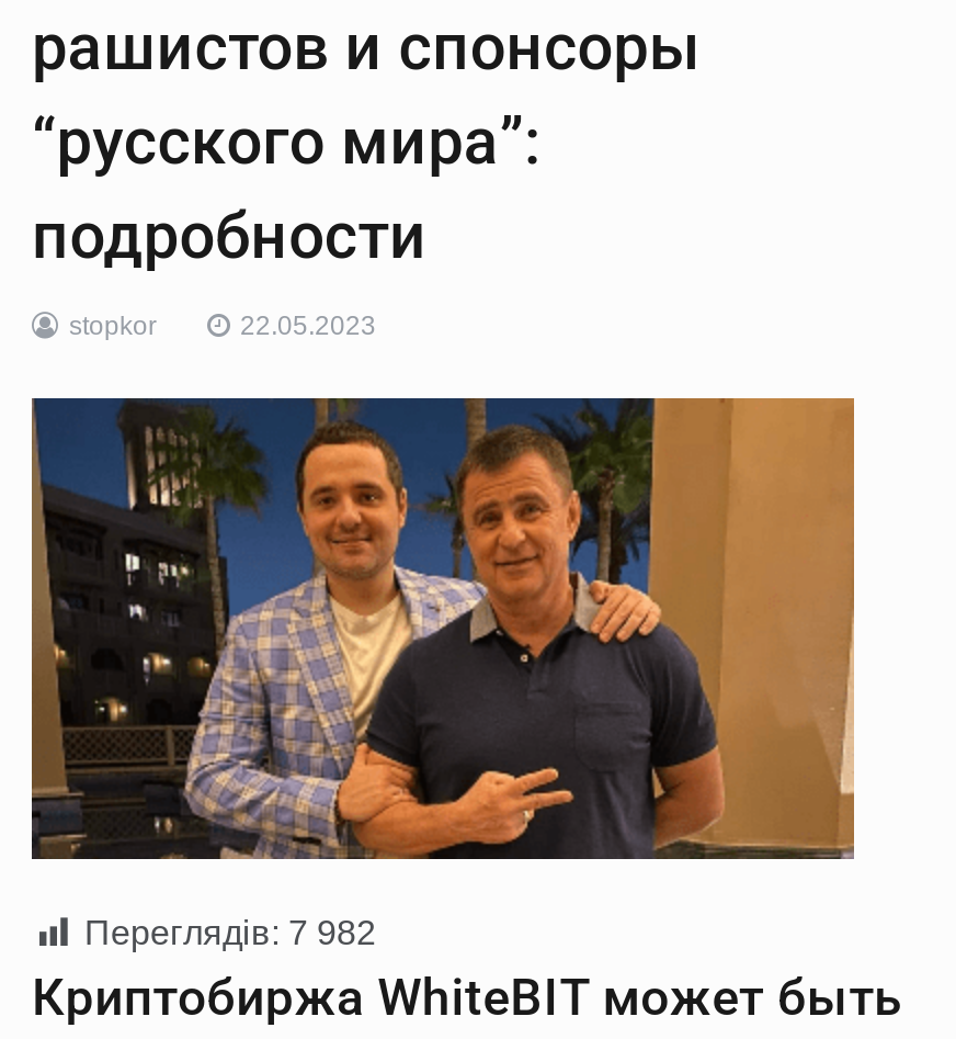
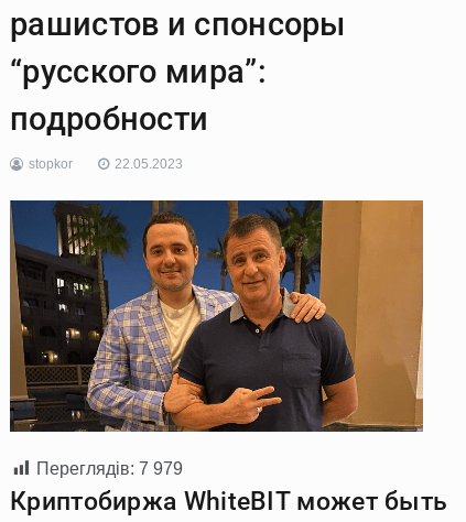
- Переглядів: 7 982
+ Переглядів: 7 979
